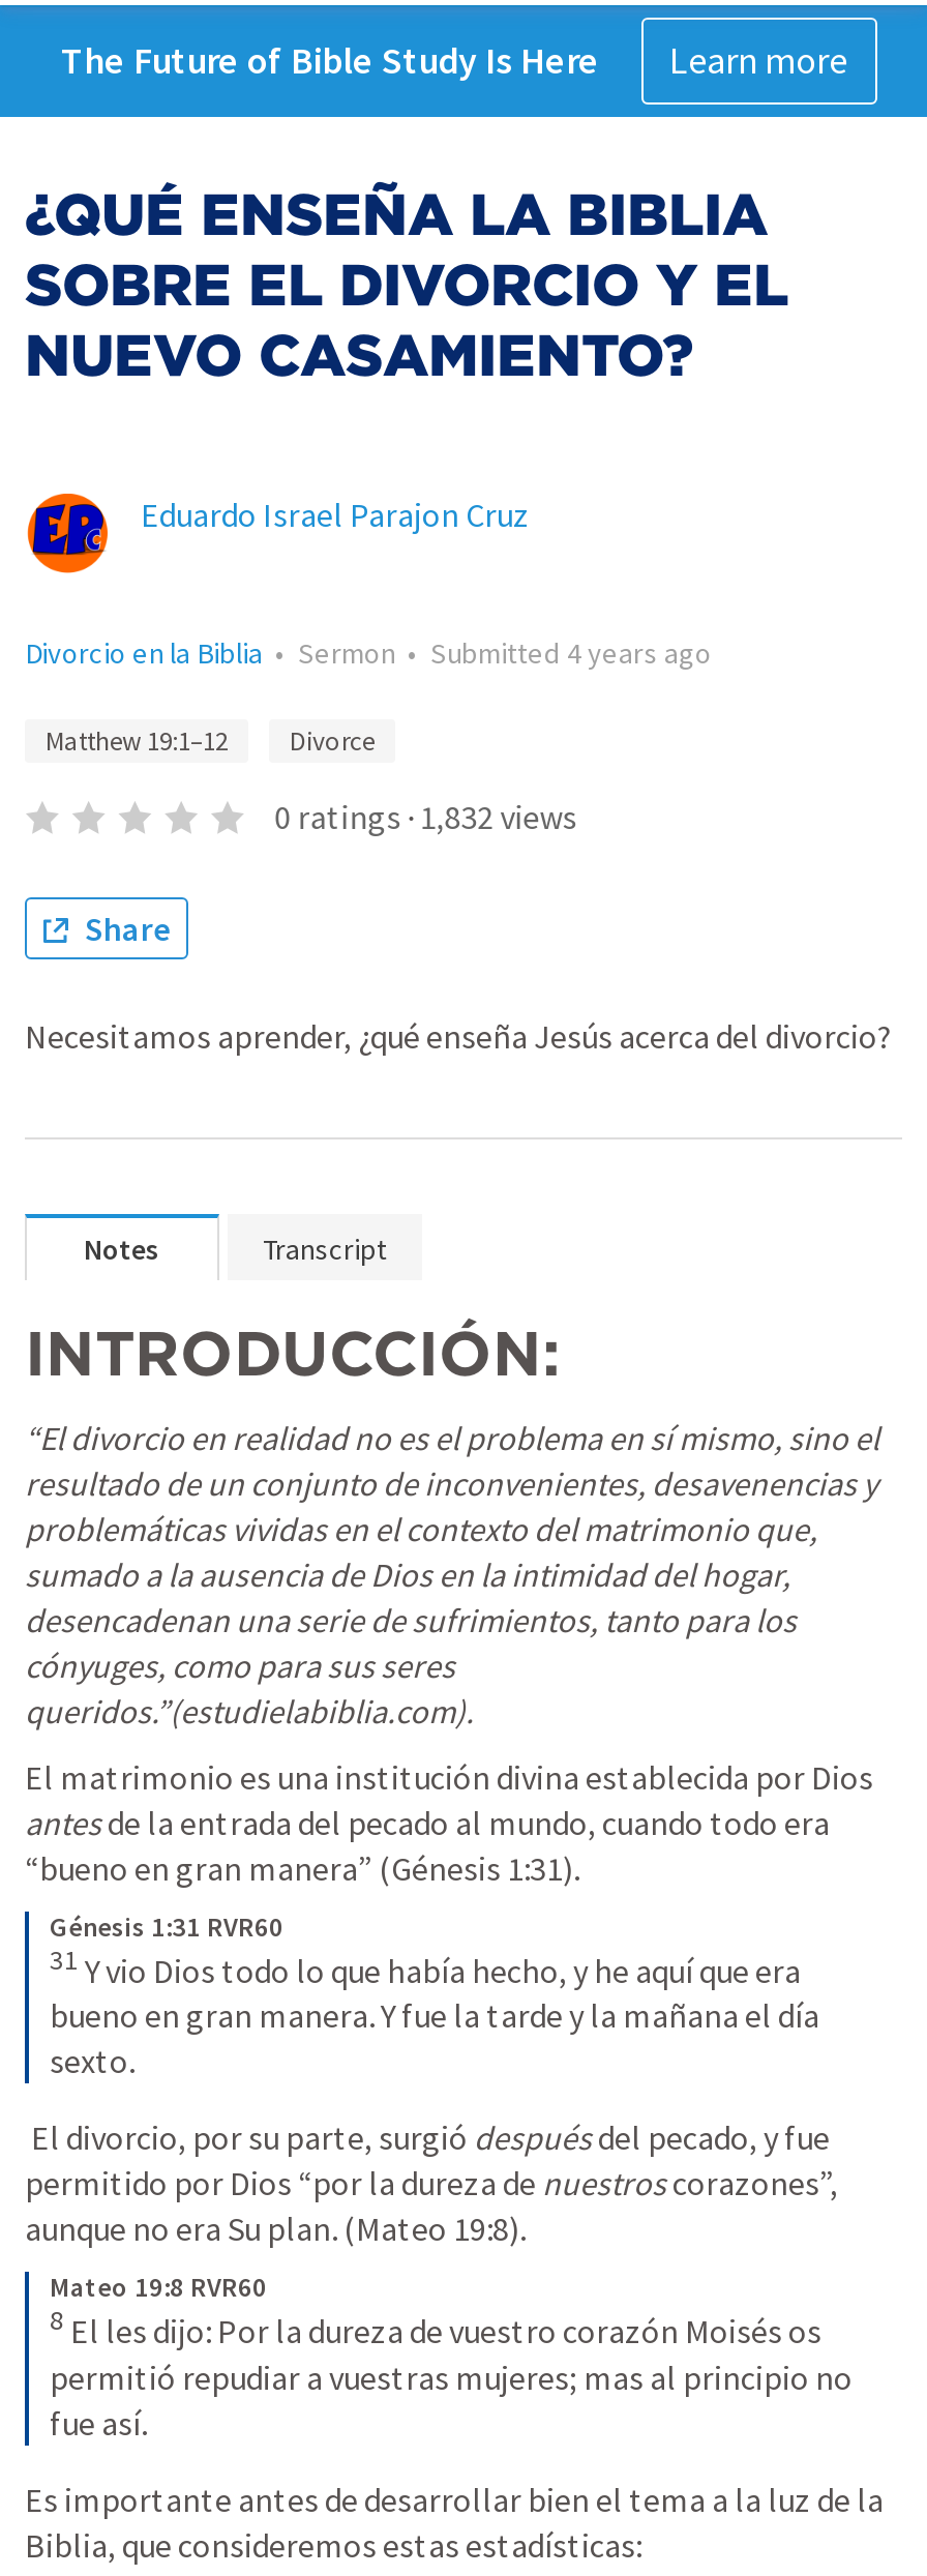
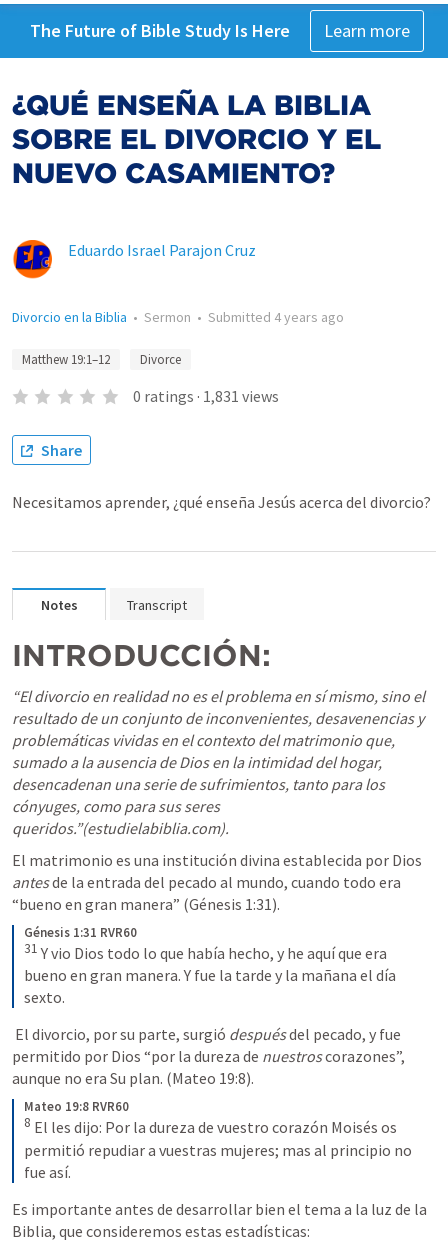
- 0 ratings · 1,832 views
+ 0 ratings · 1,831 views
